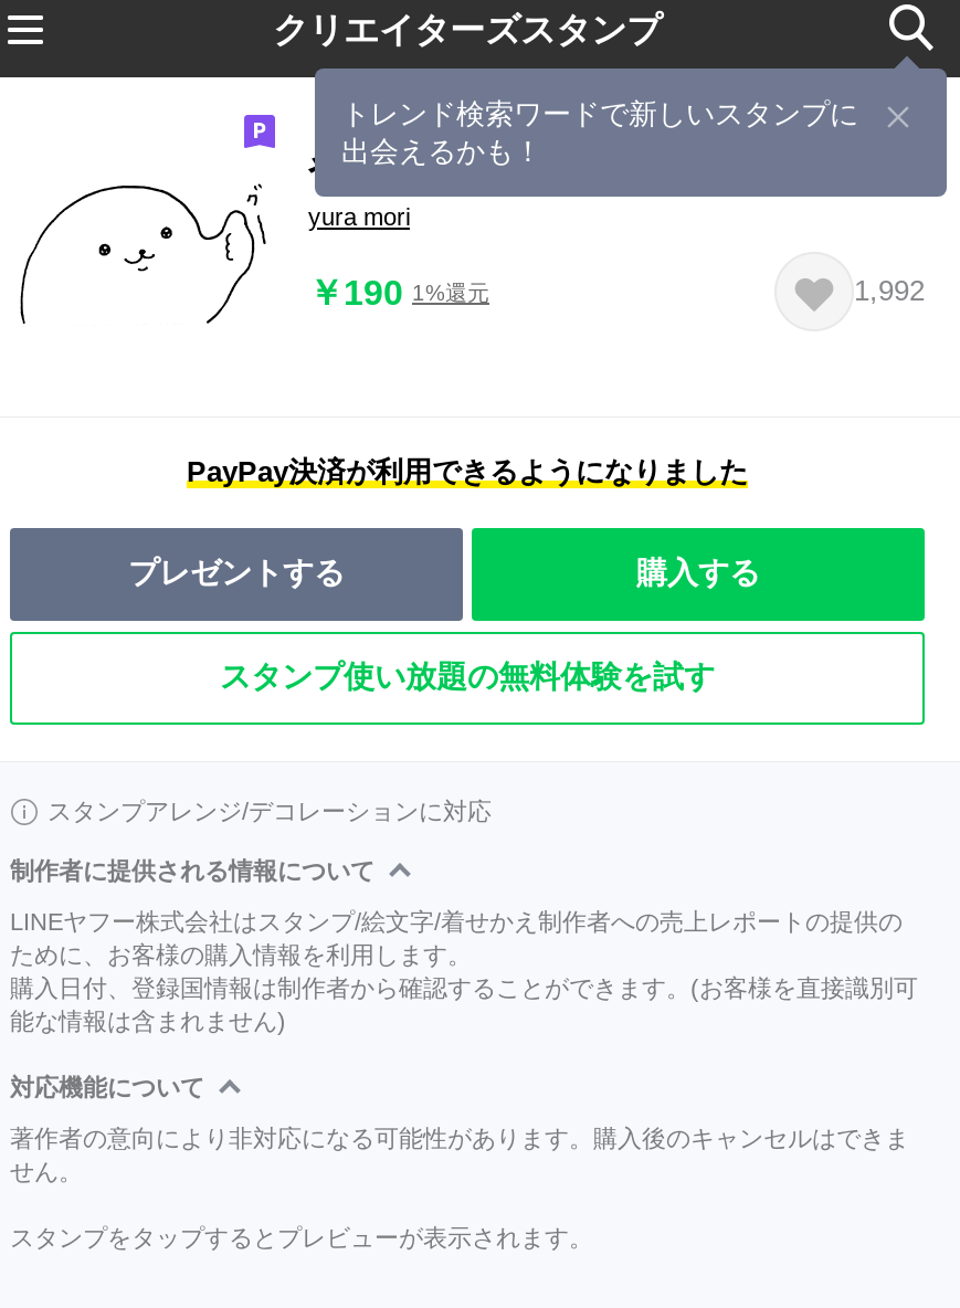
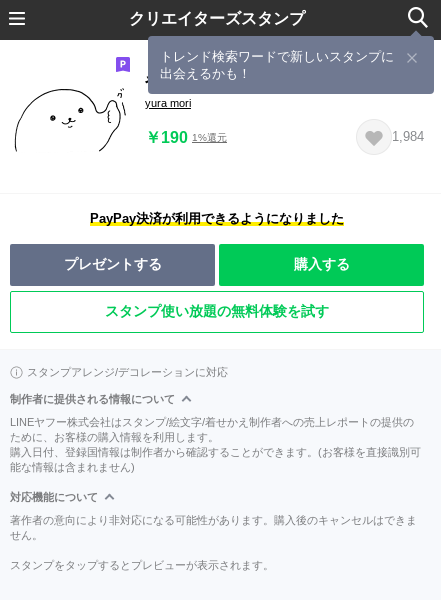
- 1,992
+ 1,984
